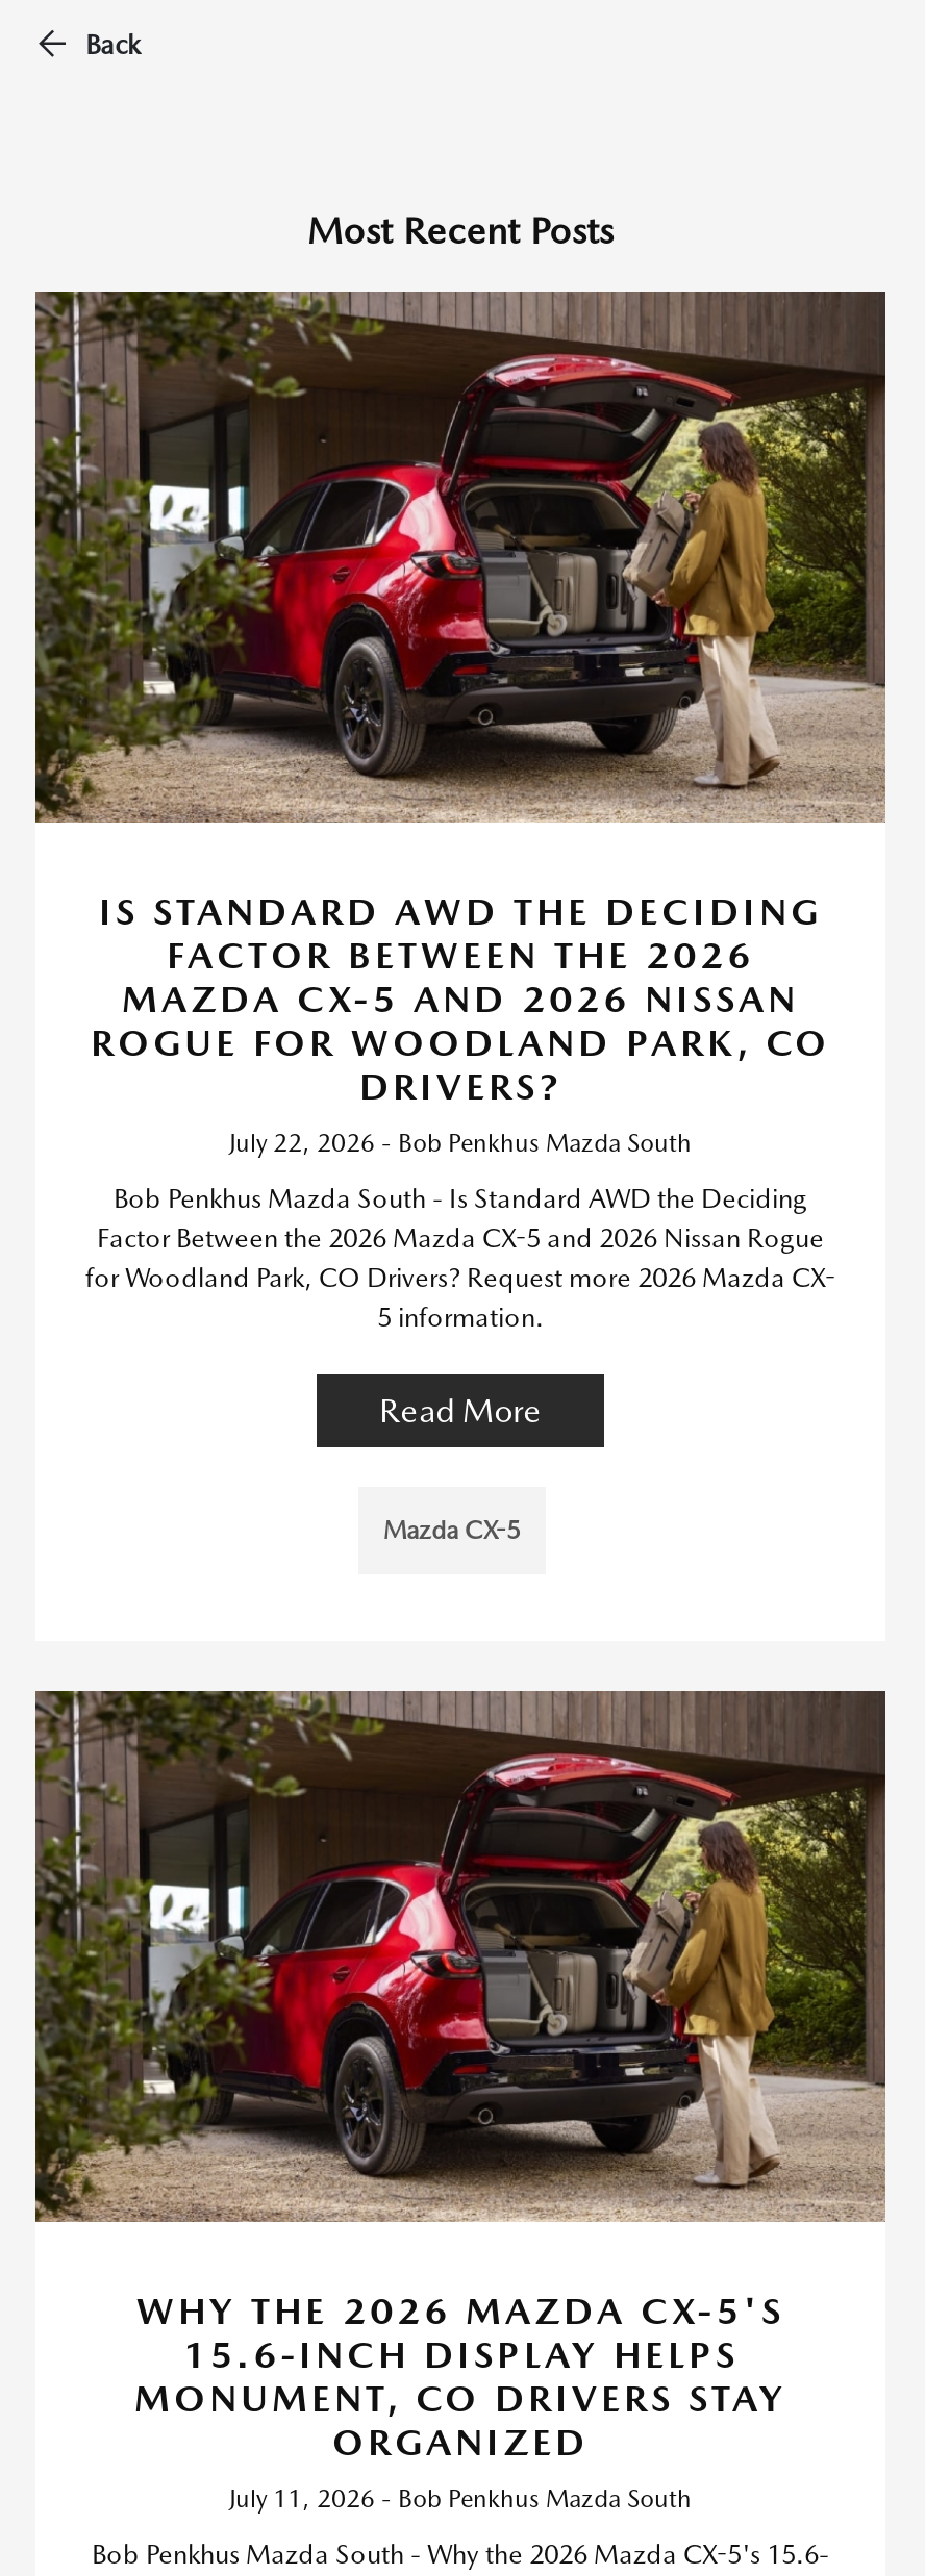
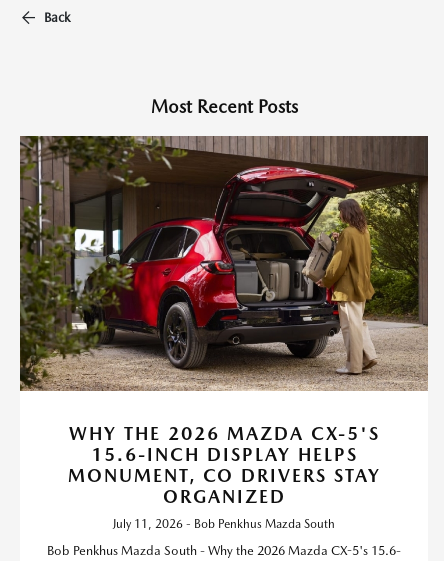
- IS STANDARD AWD THE DECIDING
- FACTOR BETWEEN THE 2026
- MAZDA CX-5 AND 2026 NISSAN
- ROGUE FOR WOODLAND PARK, CO
- DRIVERS?
- July 22, 2026 - Bob Penkhus Mazda South
- Bob Penkhus Mazda South - Is Standard AWD the Deciding
- Factor Between the 2026 Mazda CX-5 and 2026 Nissan Rogue
- for Woodland Park, CO Drivers? Request more 2026 Mazda CX-
- 5 information.
- Read More
- Mazda CX-5
